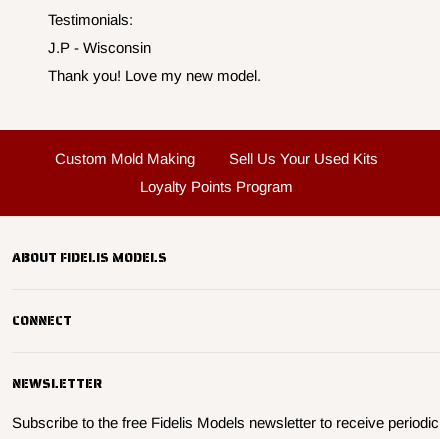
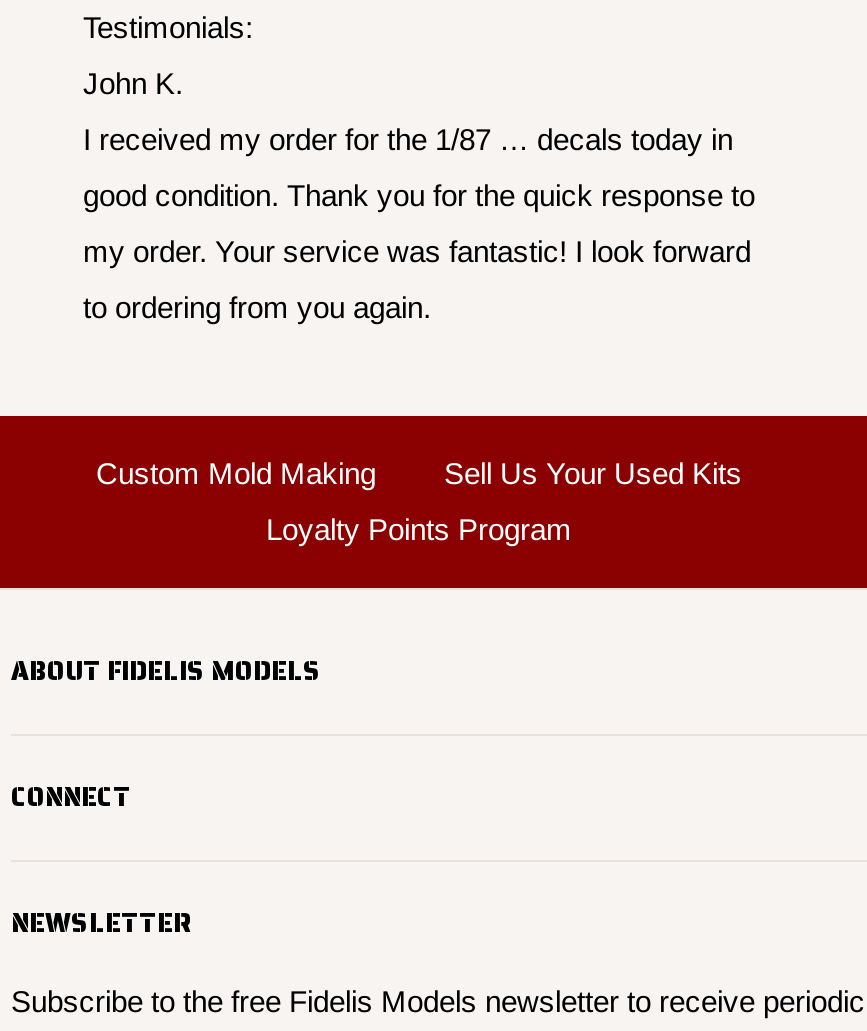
- J.P - Wisconsin
- Thank you! Love my new model.
+ John K.
+ I received my order for the 1/87 … decals today in
+ good condition. Thank you for the quick response to
+ my order. Your service was fantastic! I look forward
+ to ordering from you again.
